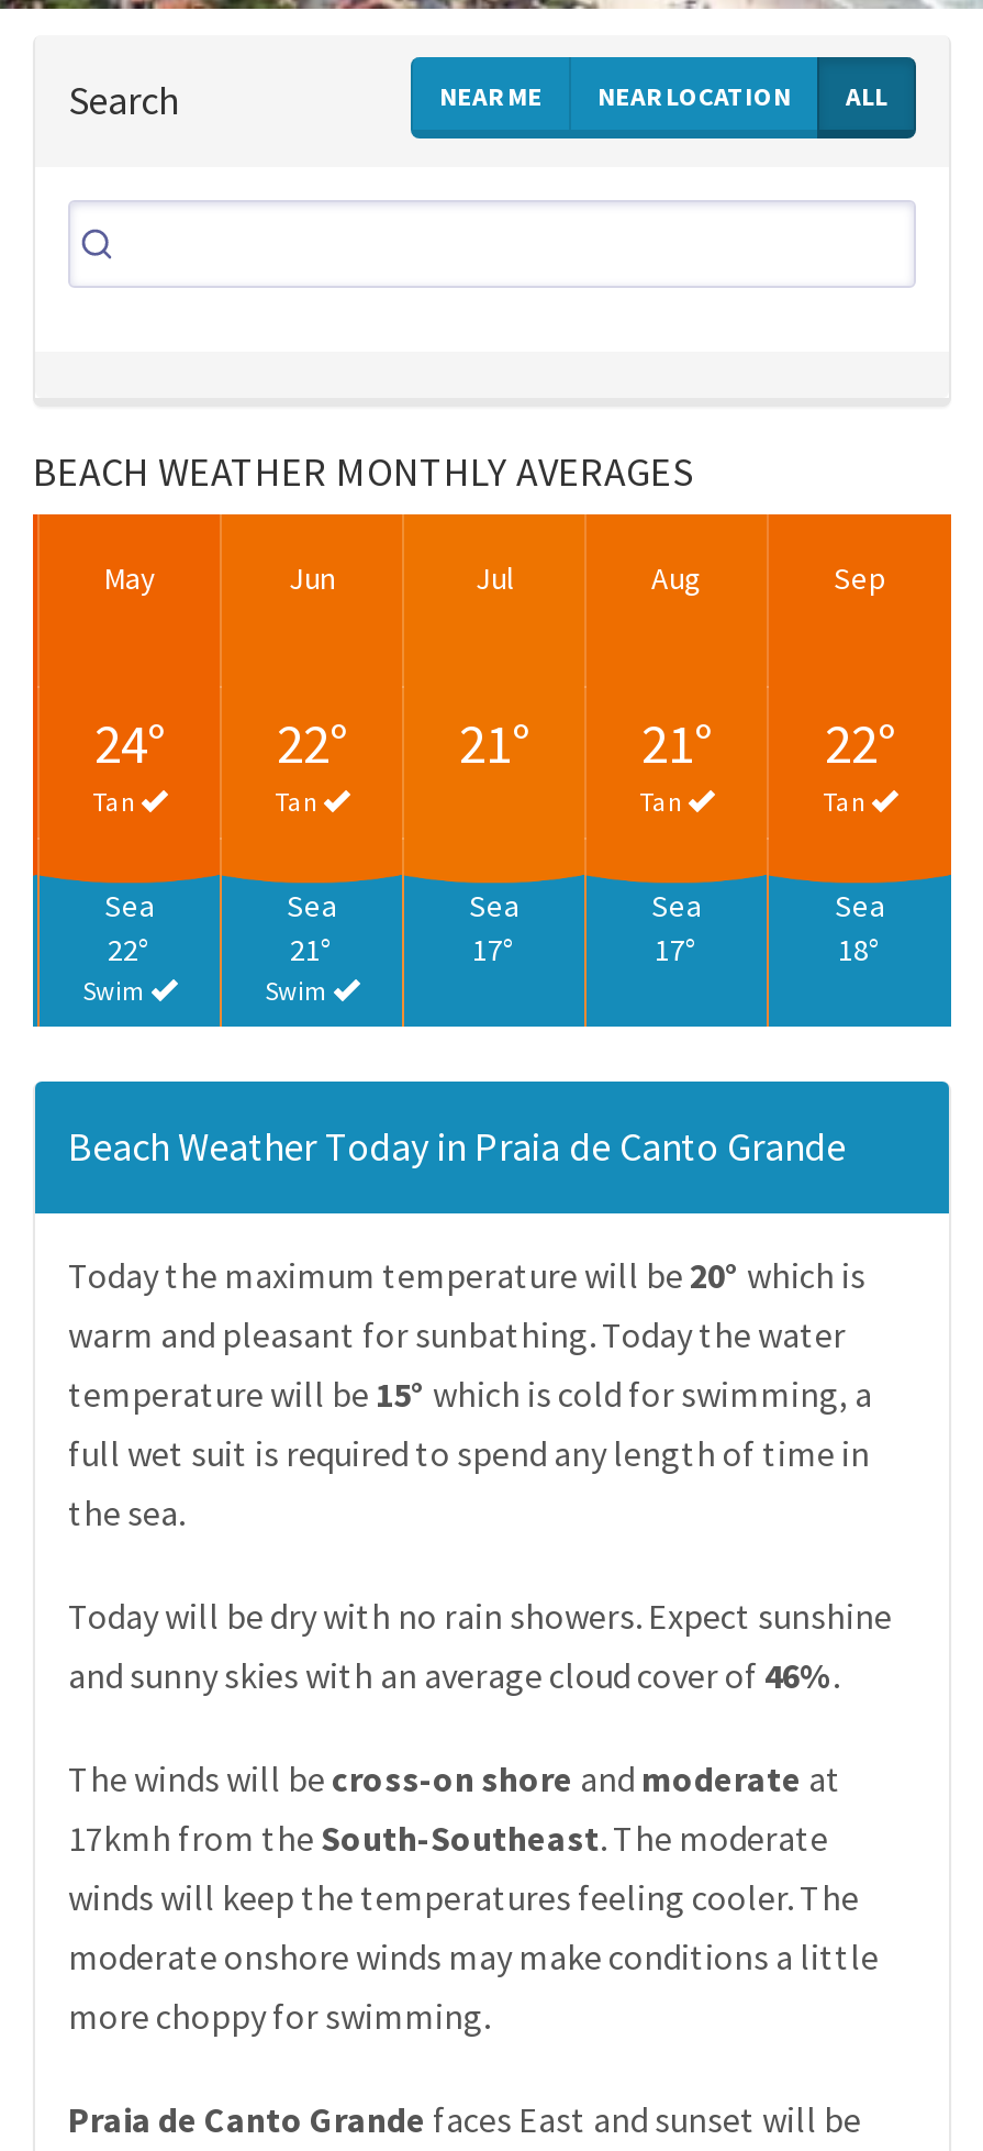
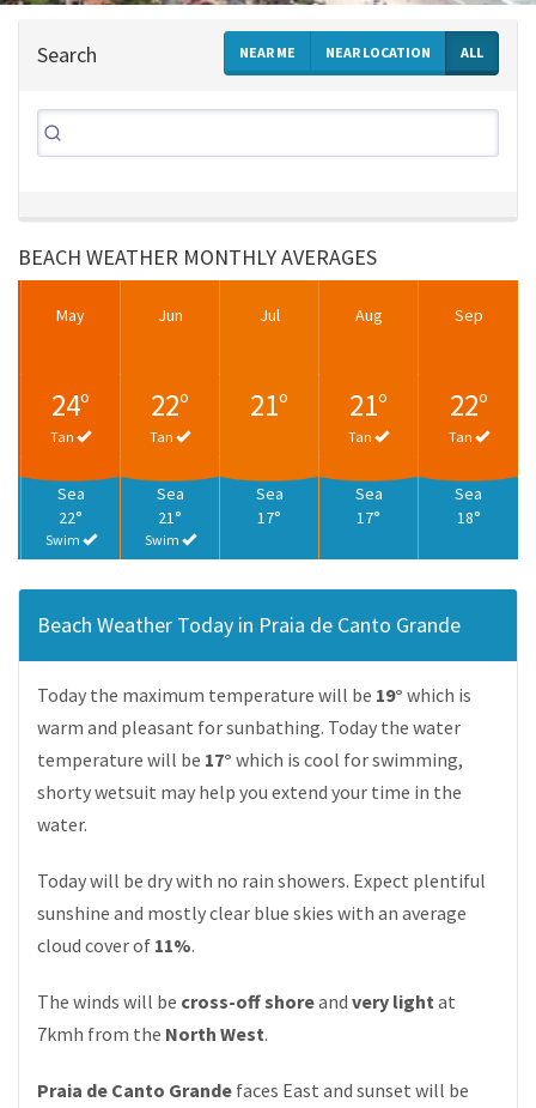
- Today the maximum temperature will be 20° which is
+ Today the maximum temperature will be 19° which is

- temperature will be 15° which is cold for swimming, a
- full wet suit is required to spend any length of time in
- the sea.
+ temperature will be 17° which is cool for swimming,
+ shorty wetsuit may help you extend your time in the
+ water.

- Today will be dry with no rain showers. Expect sunshine
- and sunny skies with an average cloud cover of 46%.
+ Today will be dry with no rain showers. Expect plentiful
+ sunshine and mostly clear blue skies with an average
+ cloud cover of 11%.

- The winds will be cross-on shore and moderate at
- 17kmh from the South-Southeast. The moderate
- winds will keep the temperatures feeling cooler. The
- moderate onshore winds may make conditions a little
- more choppy for swimming.
+ The winds will be cross-off shore and very light at
+ 7kmh from the North West.
